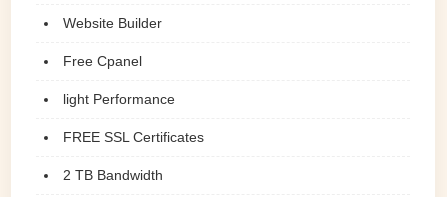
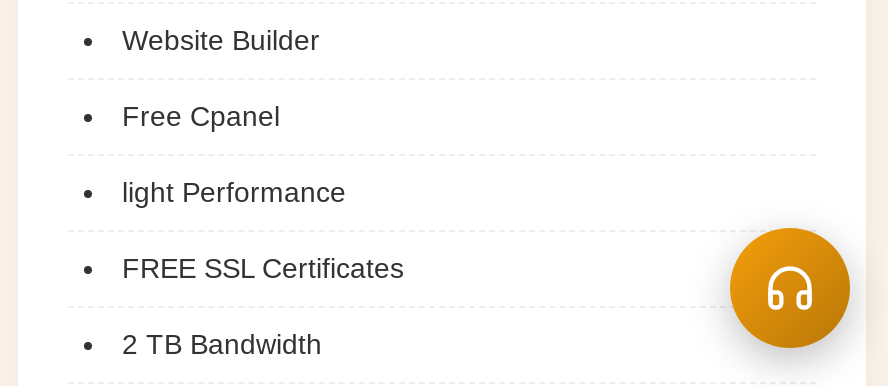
+ [image]
